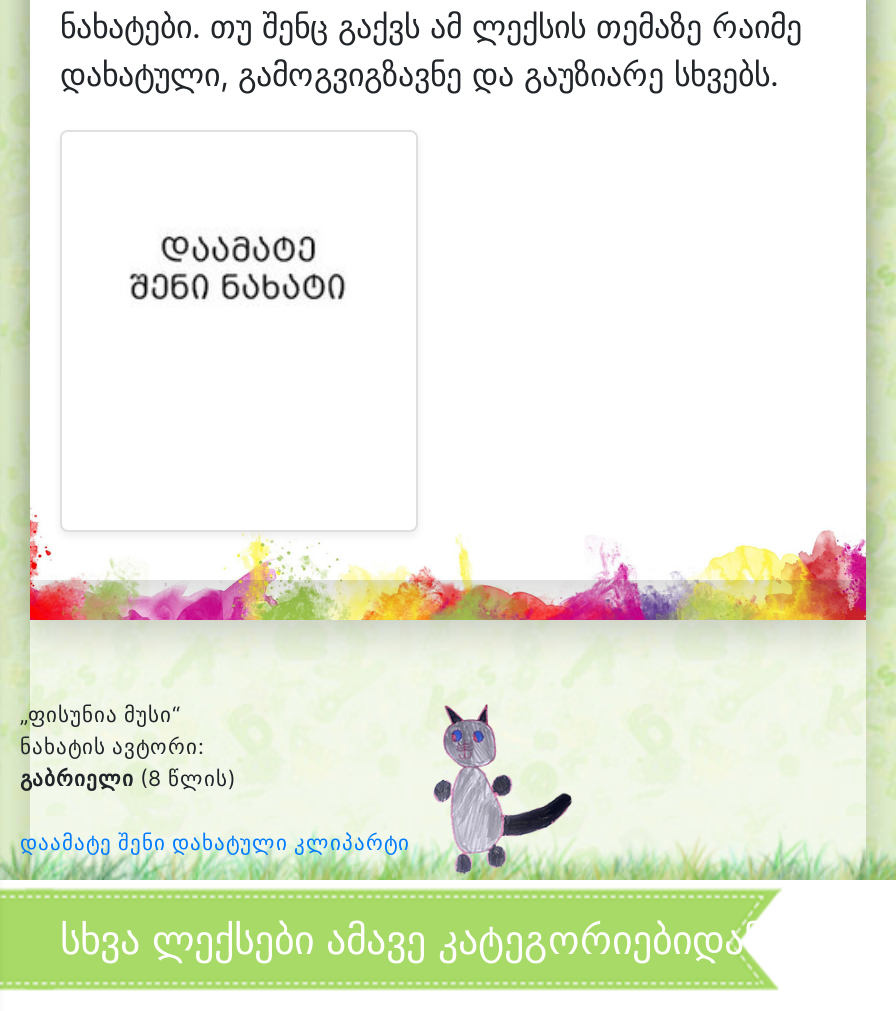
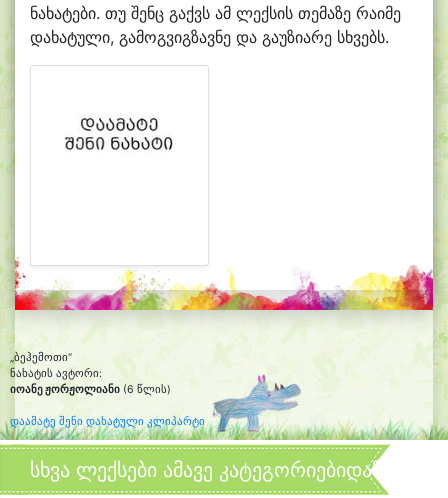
- „ფისუნია მუსი“
+ „ბეჰემოთი“

- [image]
+ [image]

- გაბრიელი (8 წლის)
+ იოანე ჟორჟოლიანი (6 წლის)
